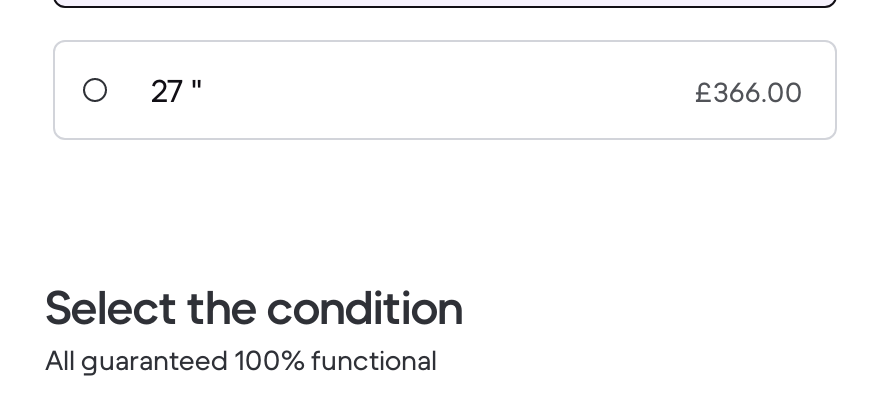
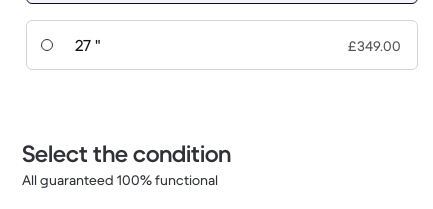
- £366.00
+ £349.00
